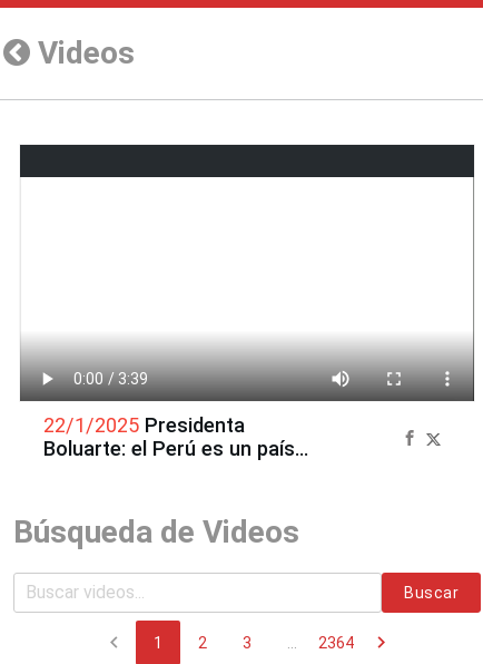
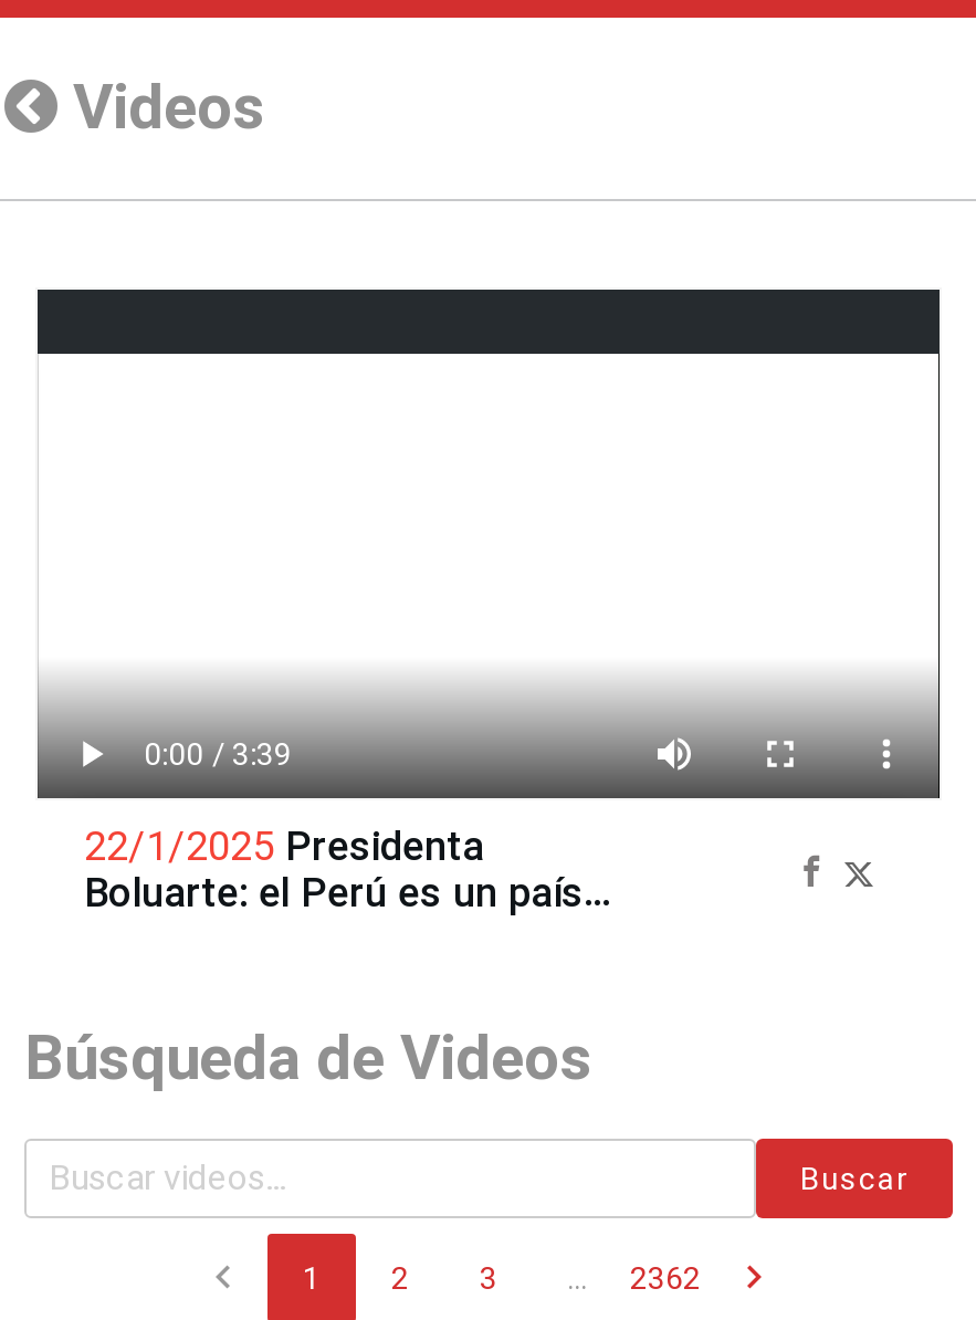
- 2364
+ 2362
